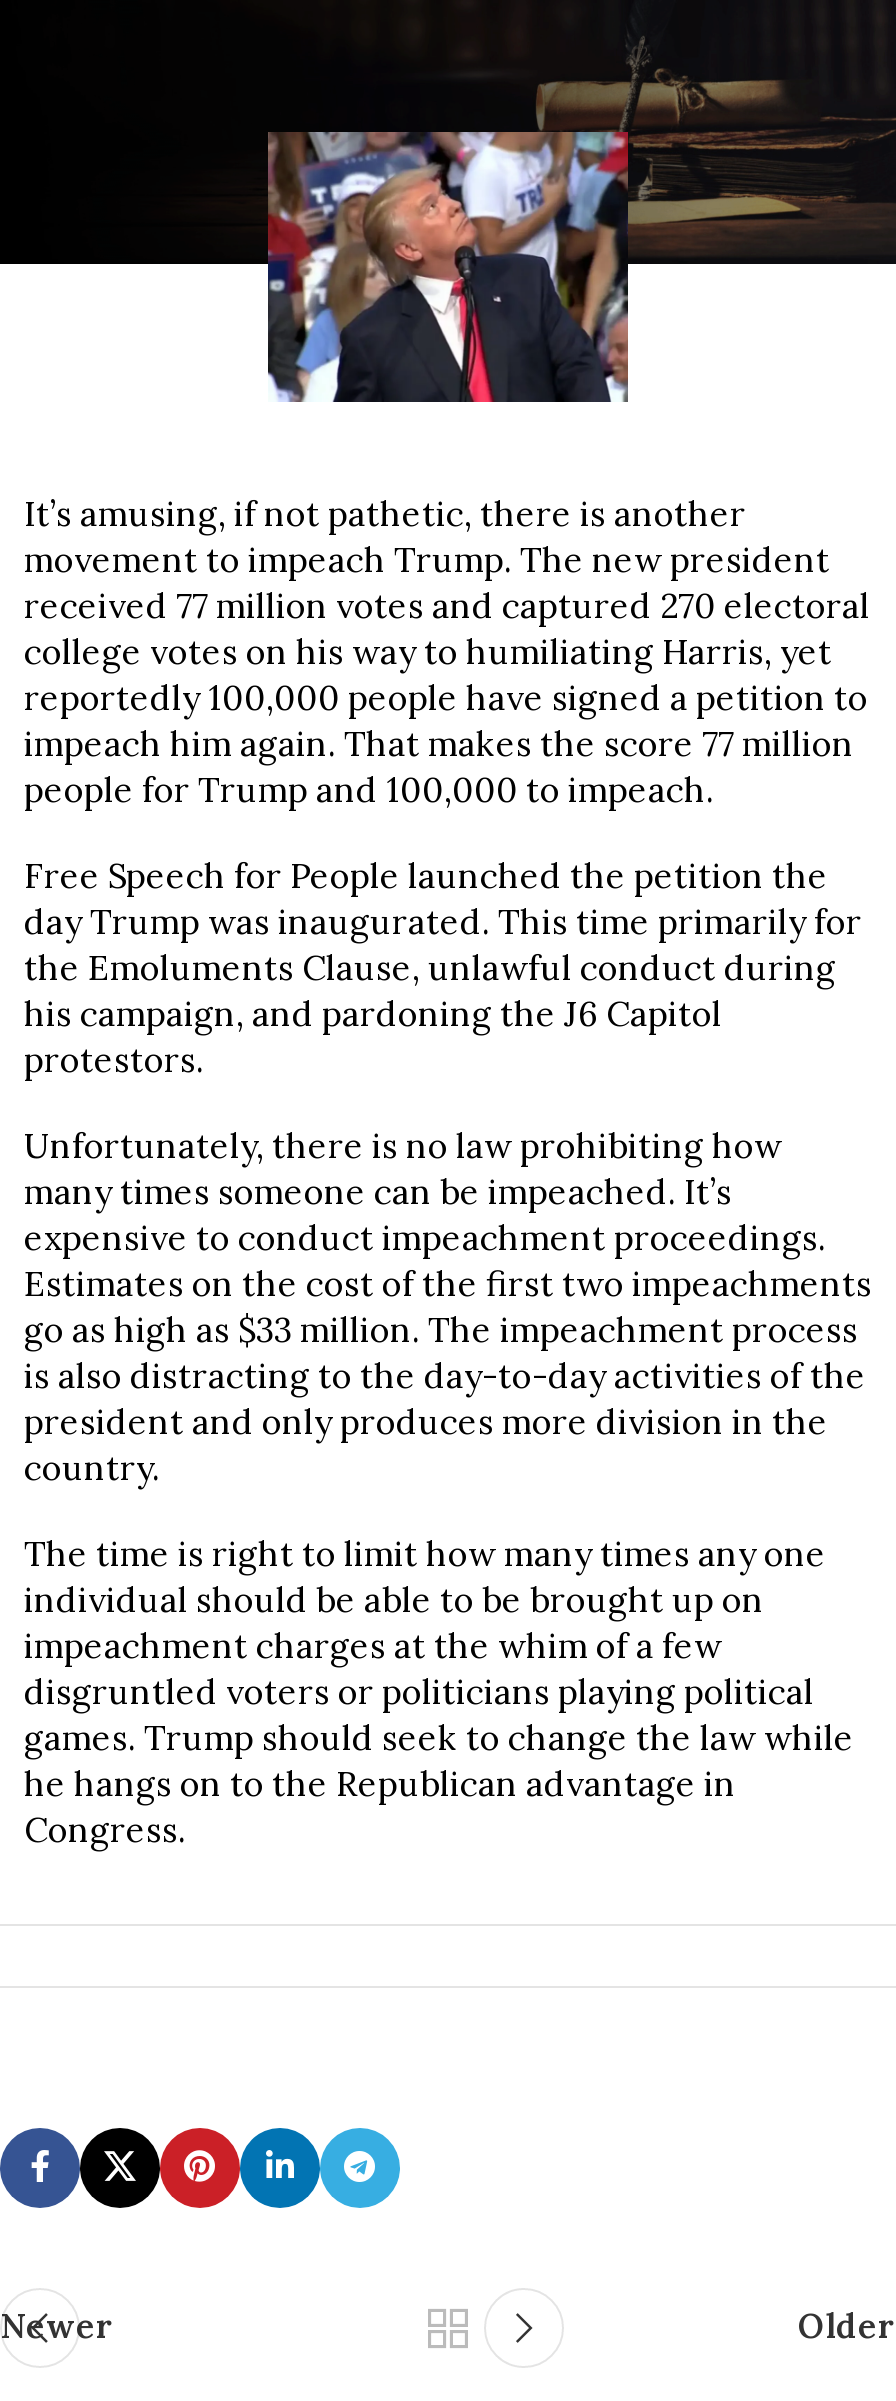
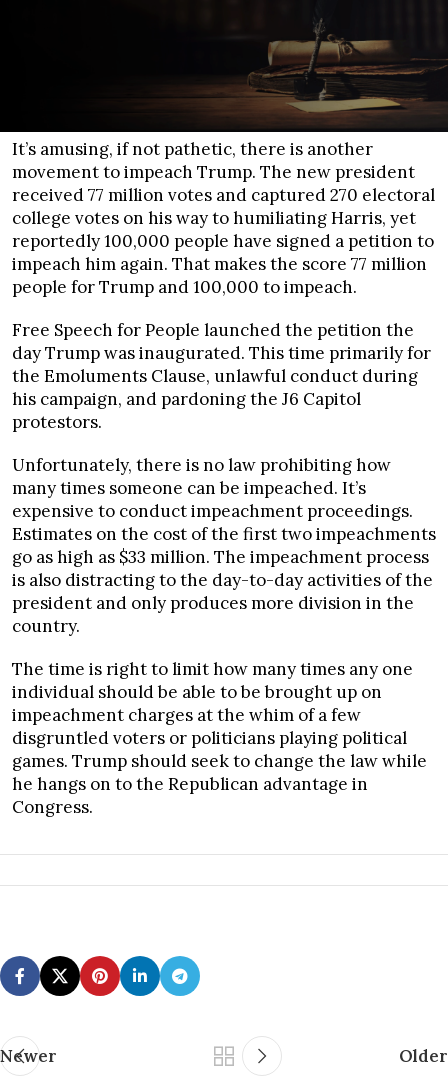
- [image]
+ [image]
